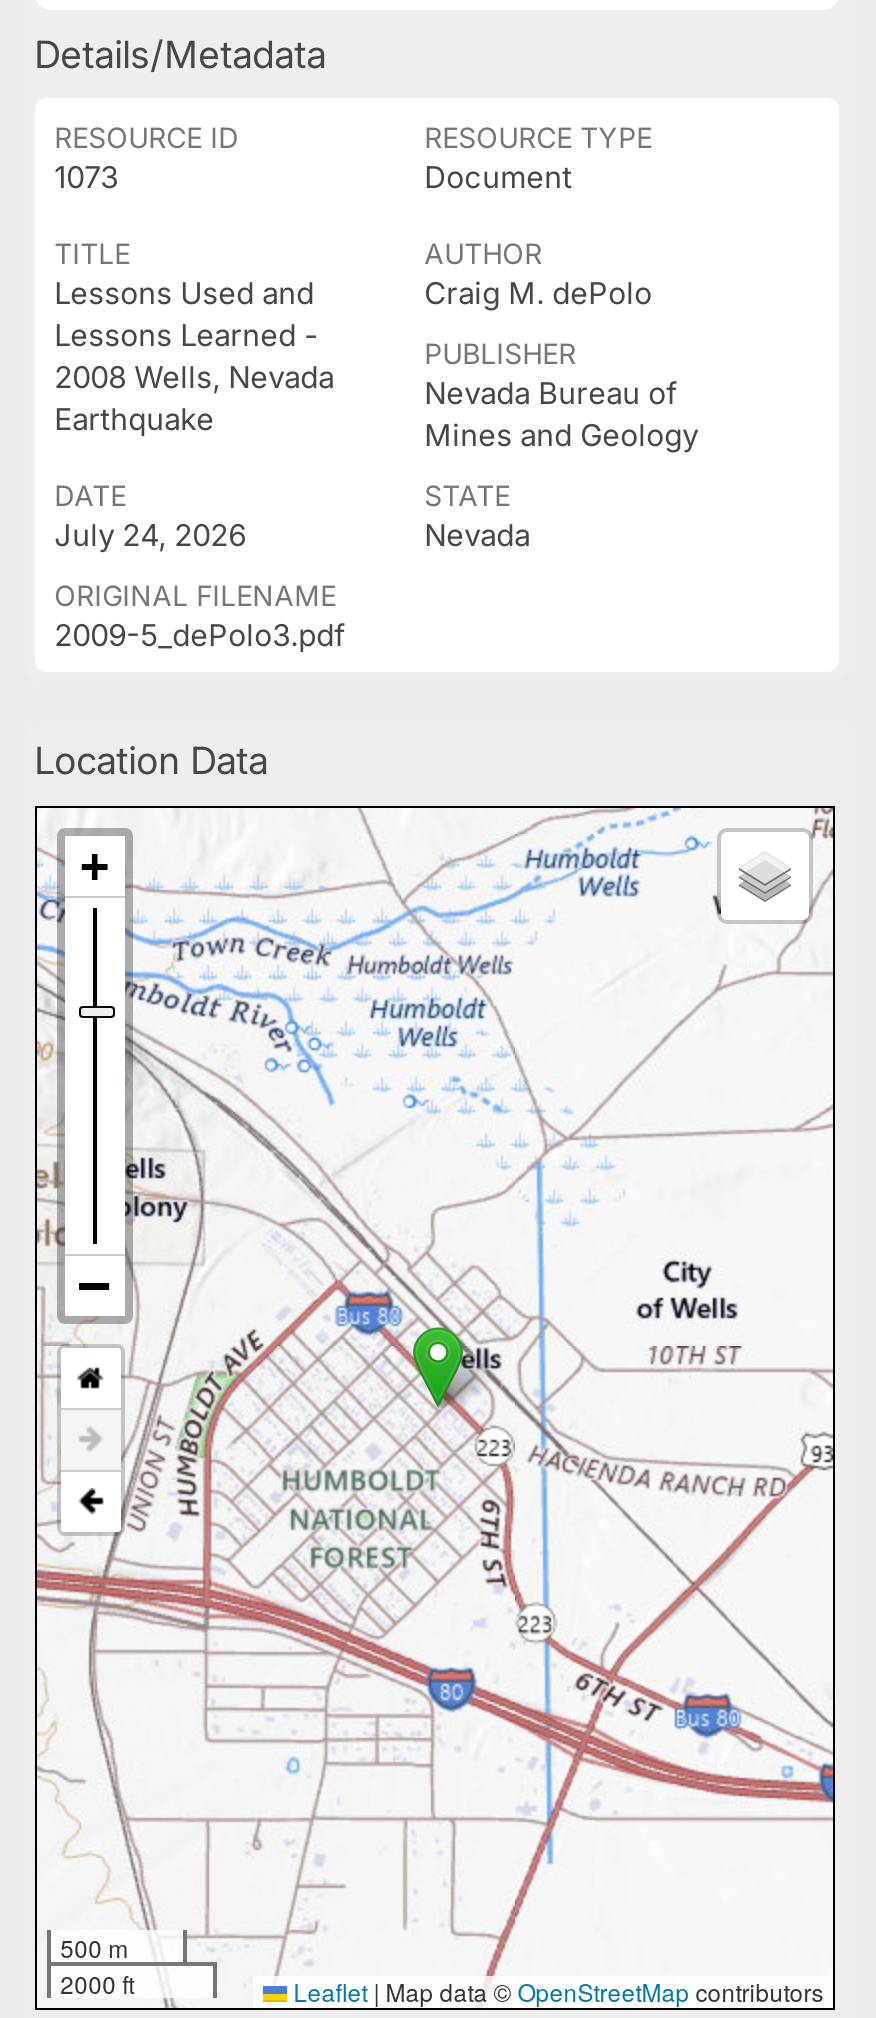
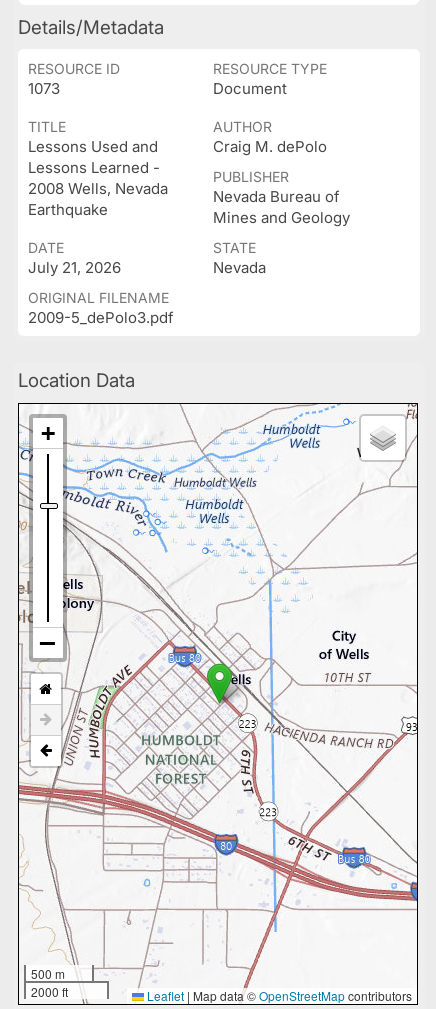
- July 24, 2026
+ July 21, 2026
